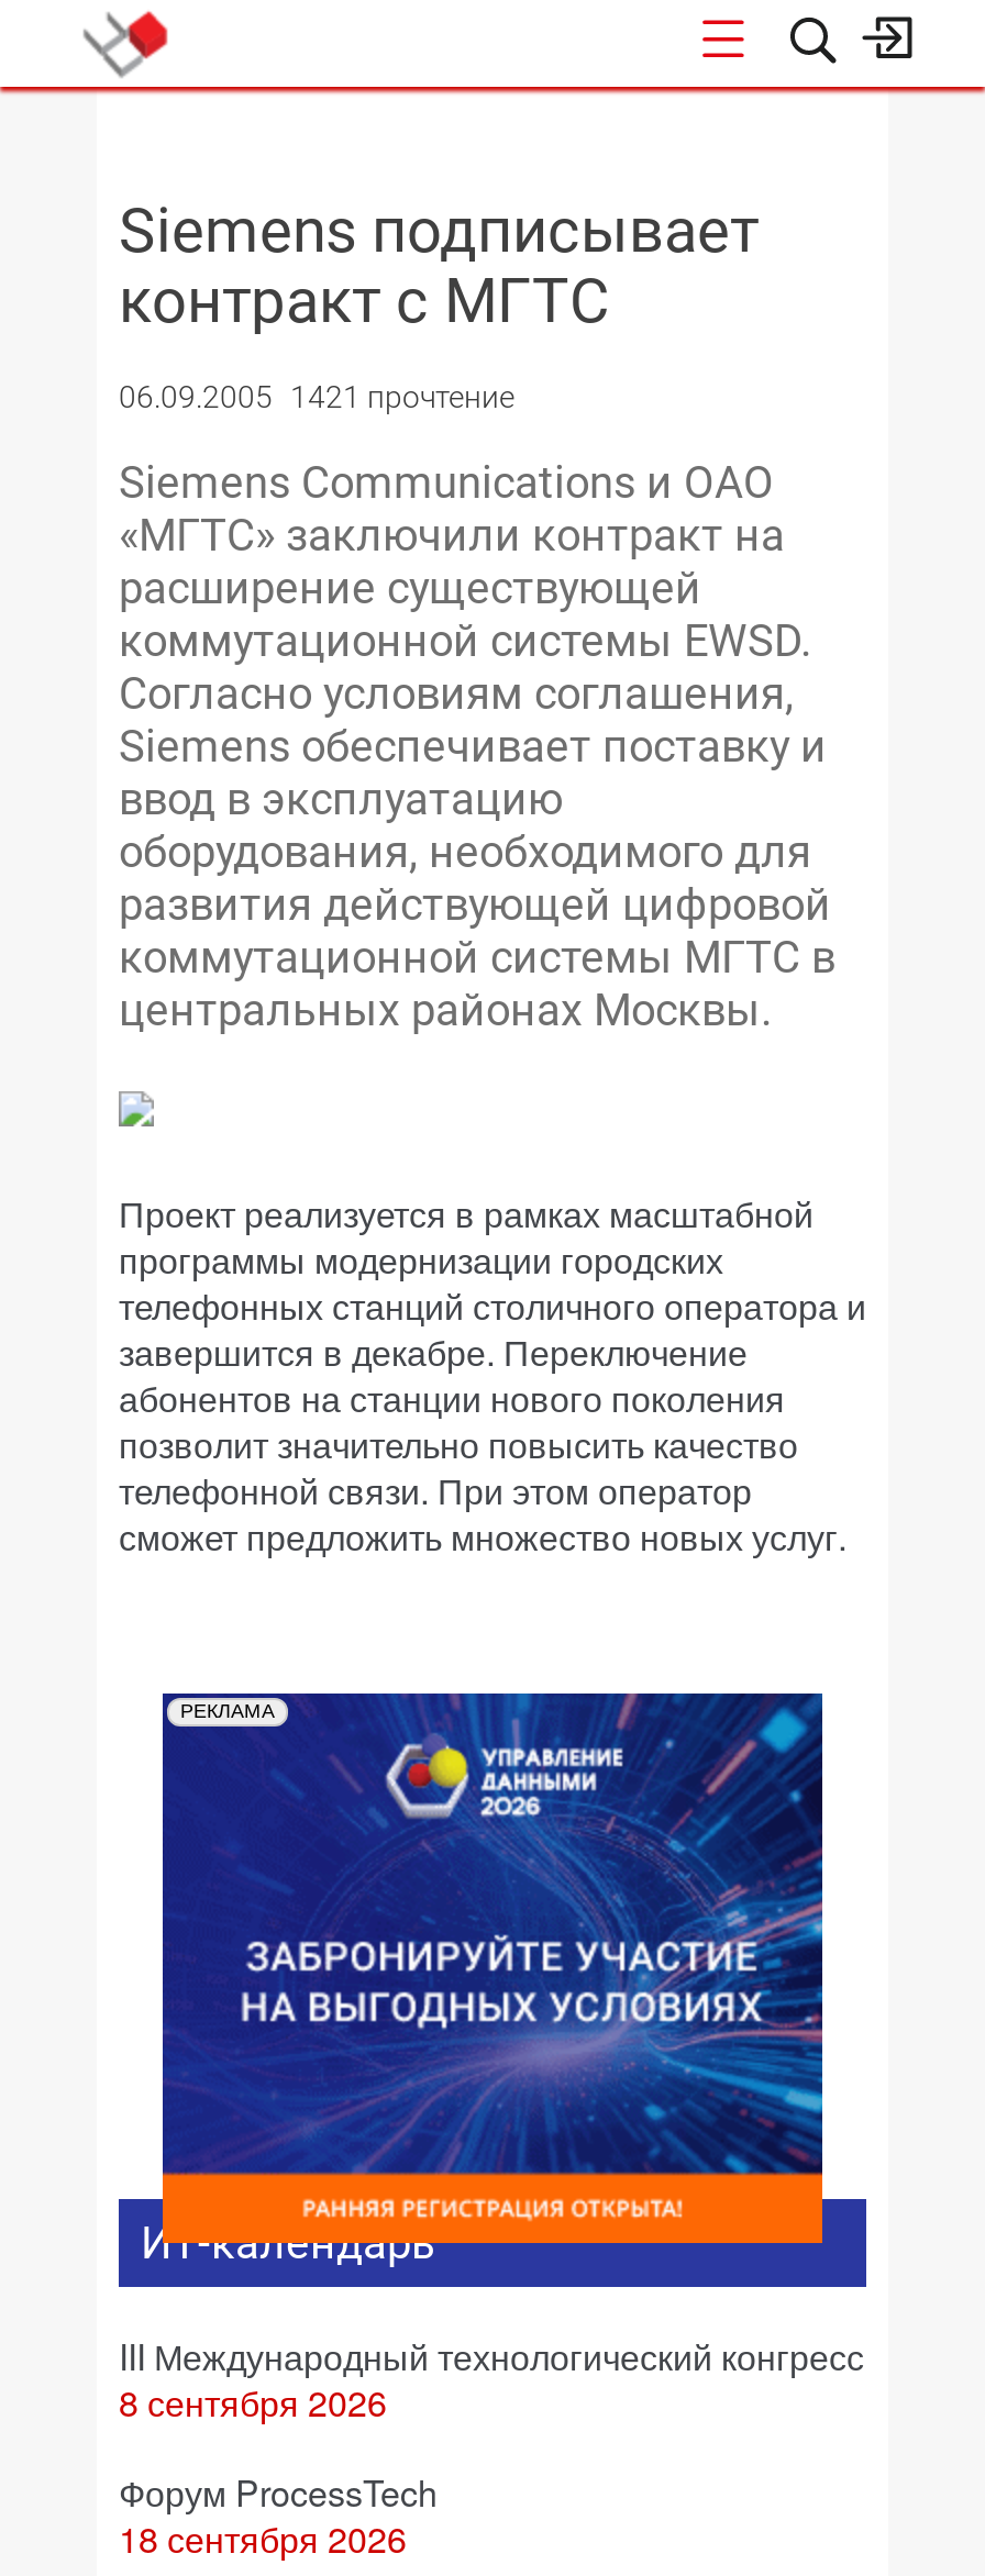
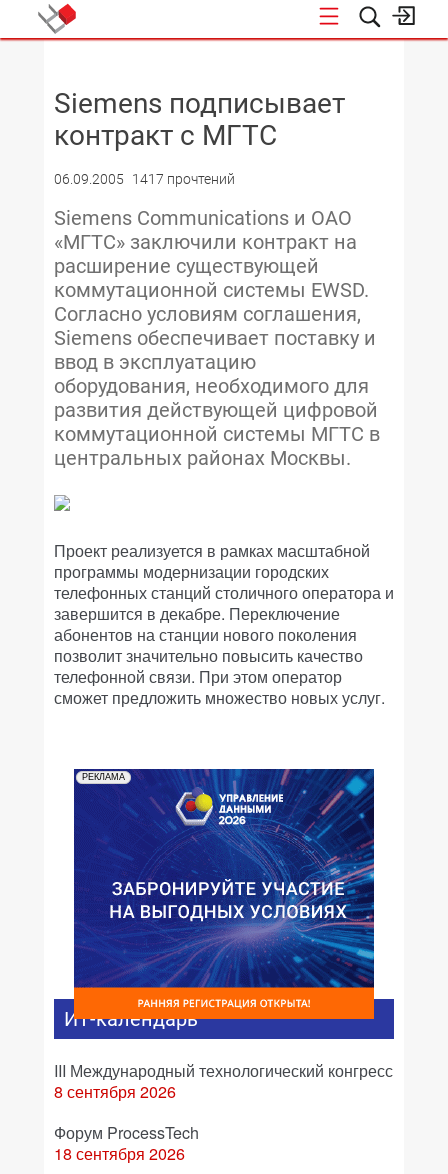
- 06.09.2005 1421 прочтение
+ 06.09.2005 1417 прочтений
